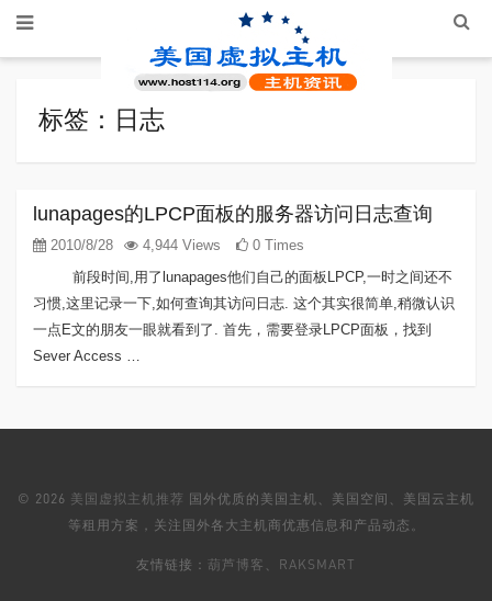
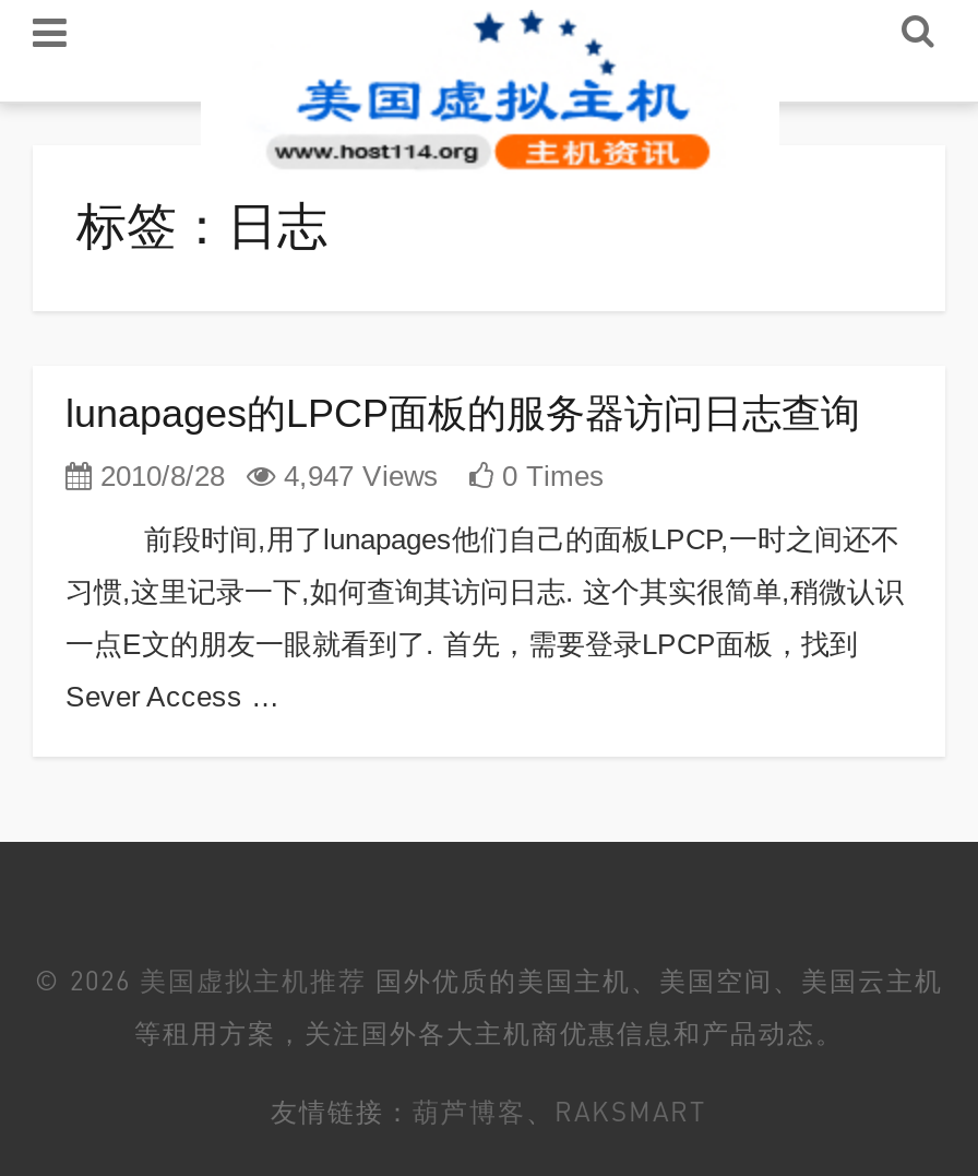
- 2010/8/28 4,944 Views 0 Times
+ 2010/8/28 4,947 Views 0 Times
